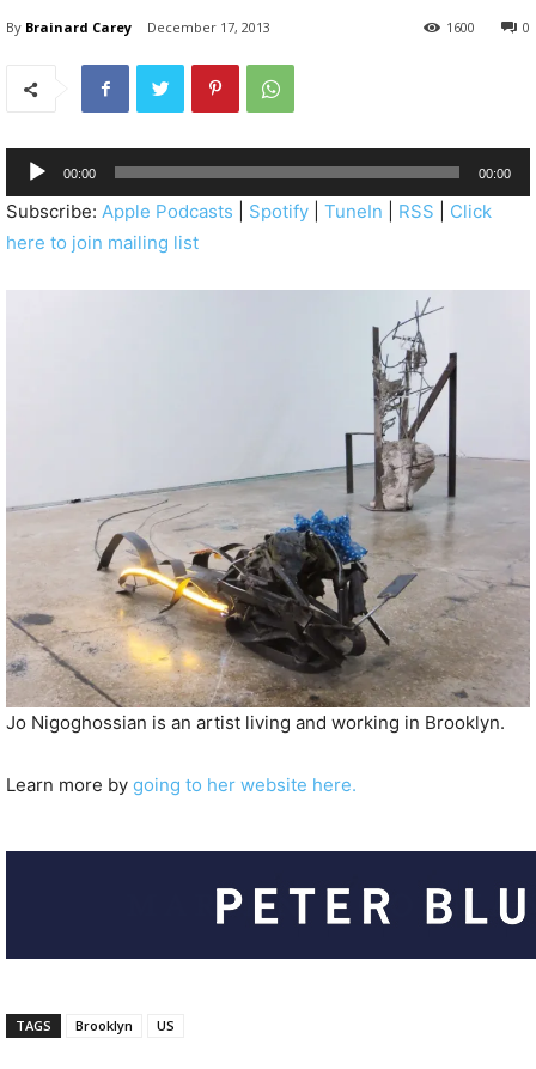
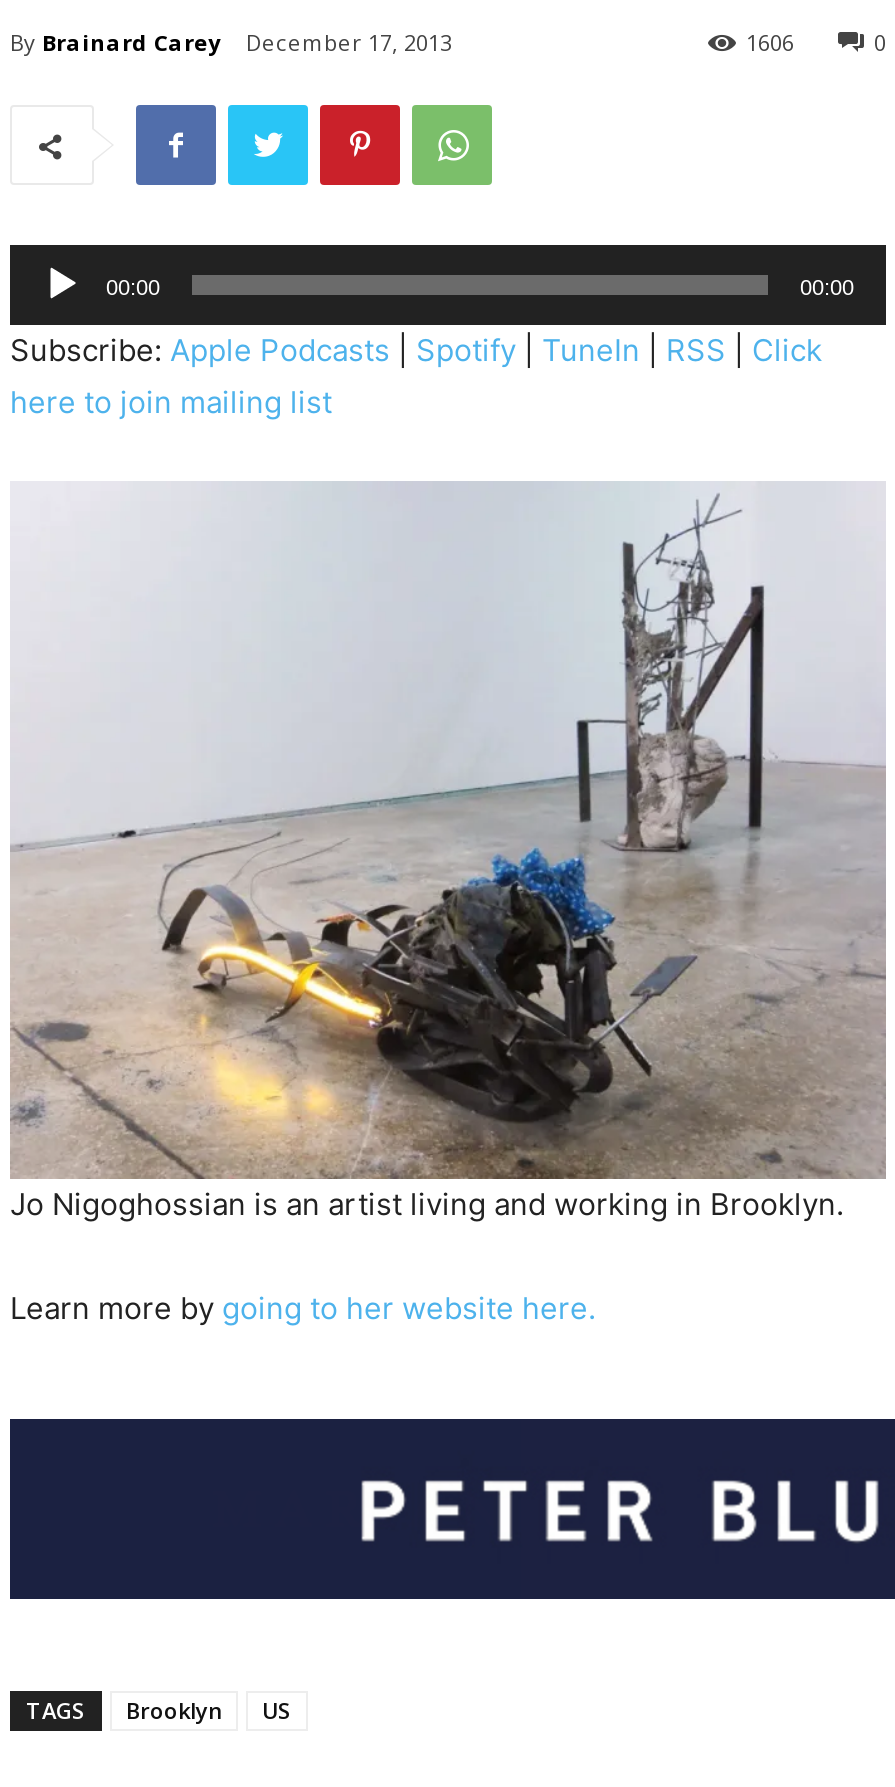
- 1600
+ 1606
